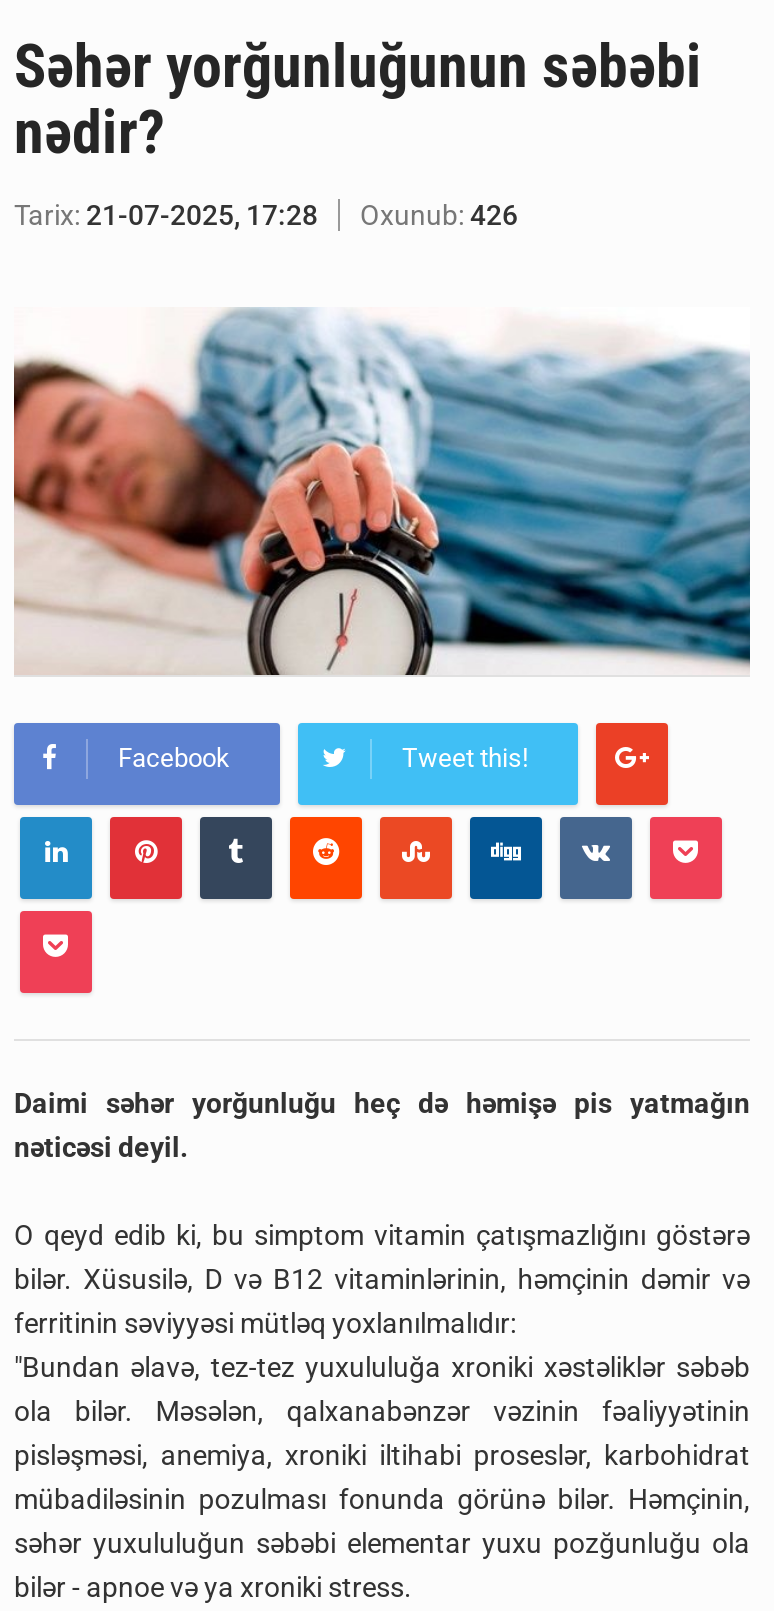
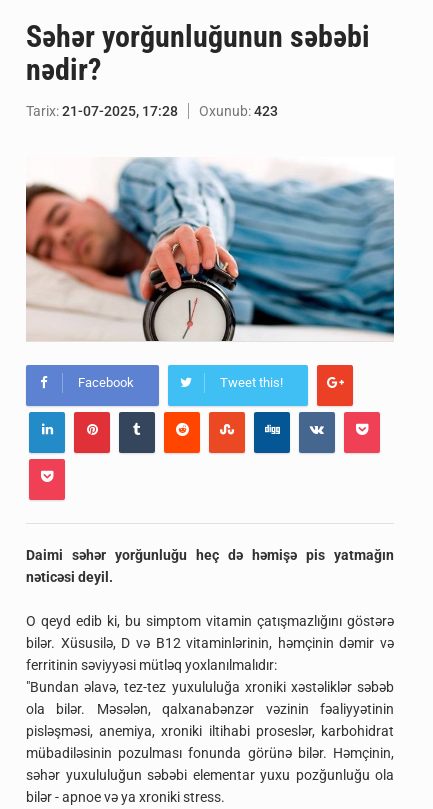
- Tarix: 21-07-2025, 17:28 Oxunub: 426
+ Tarix: 21-07-2025, 17:28 Oxunub: 423
